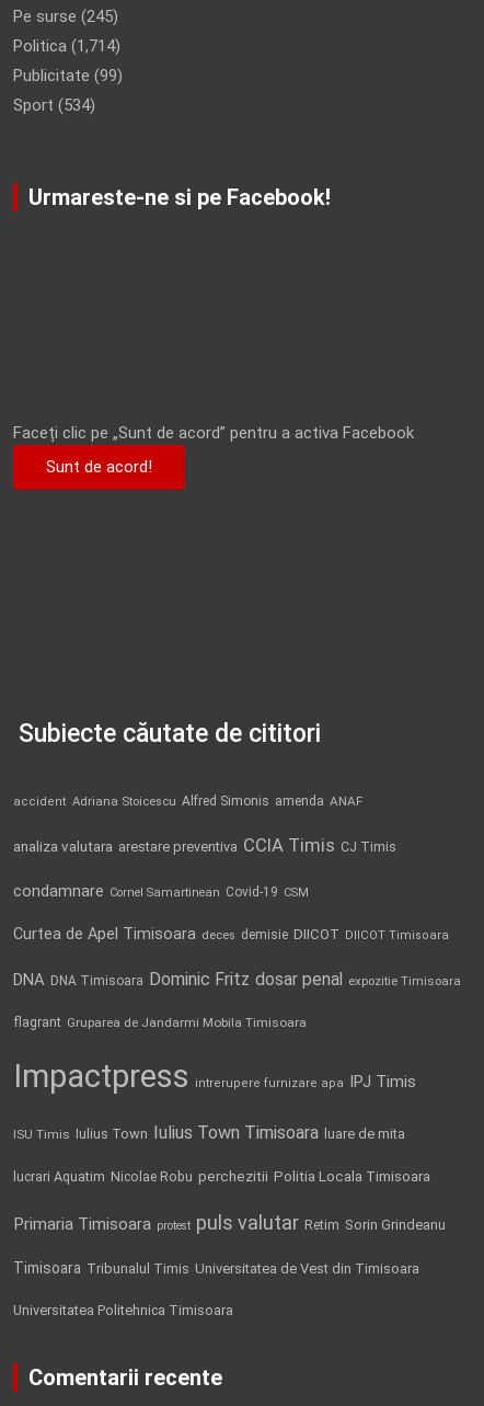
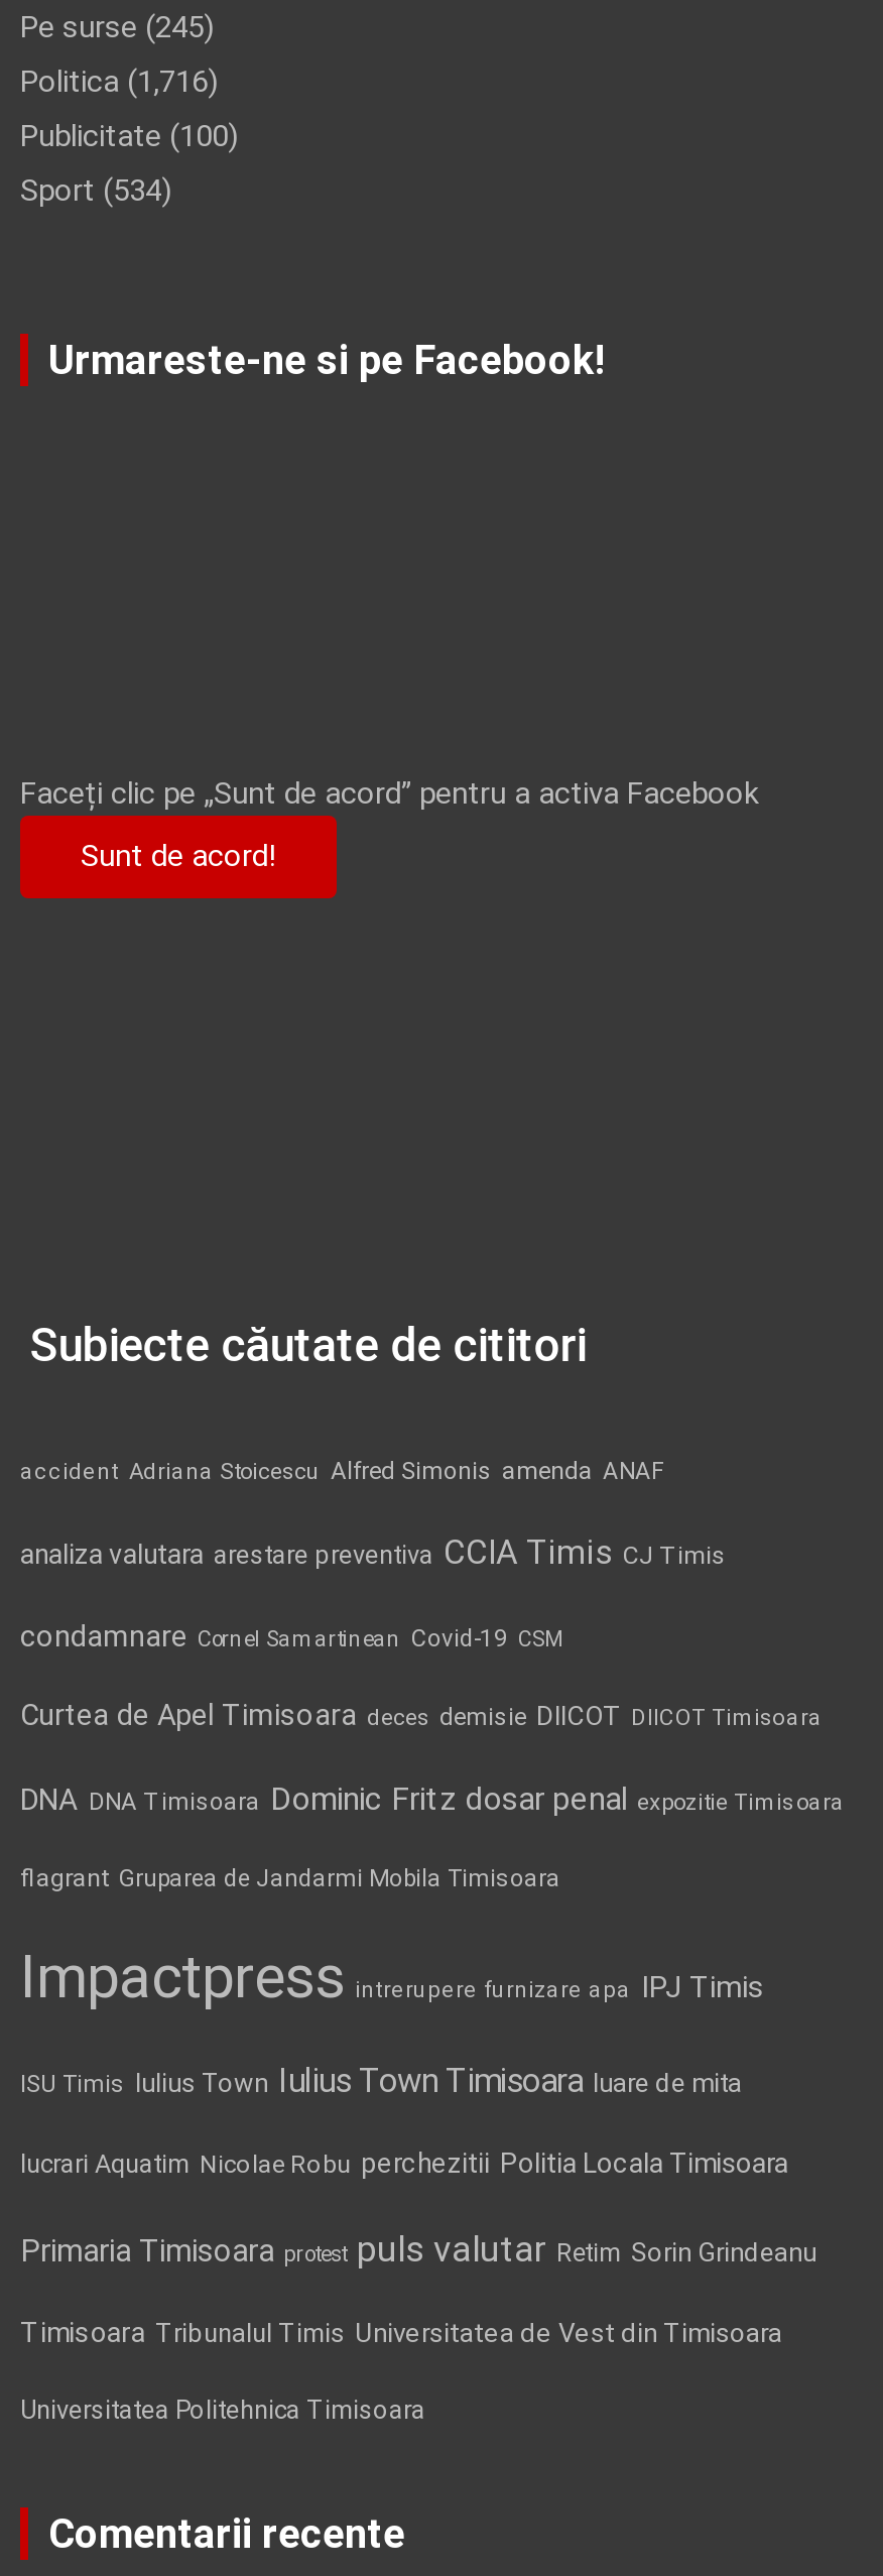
- Politica (1,714)
+ Politica (1,716)

- Publicitate (99)
+ Publicitate (100)
